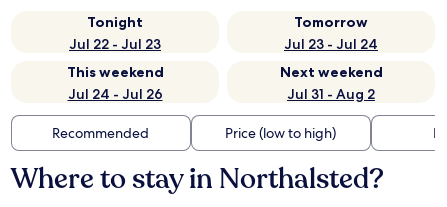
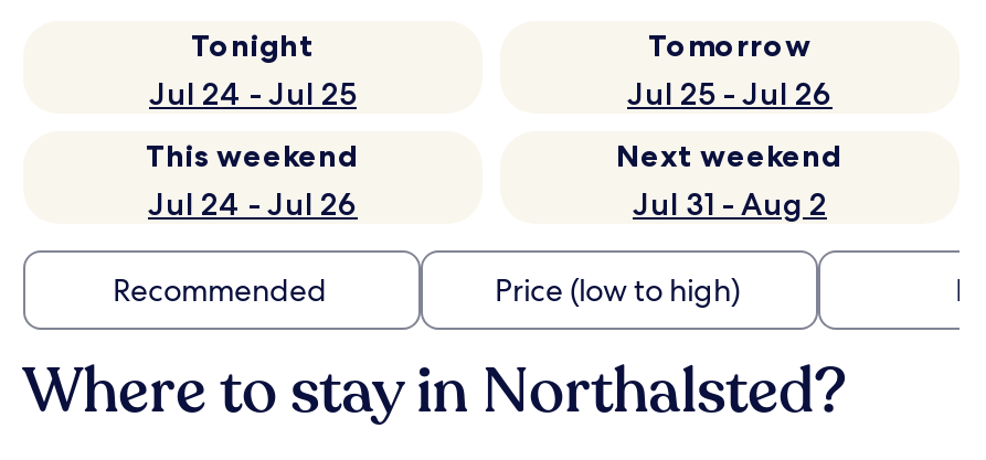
- Jul 22 - Jul 23
+ Jul 24 - Jul 25

- Jul 23 - Jul 24
+ Jul 25 - Jul 26
